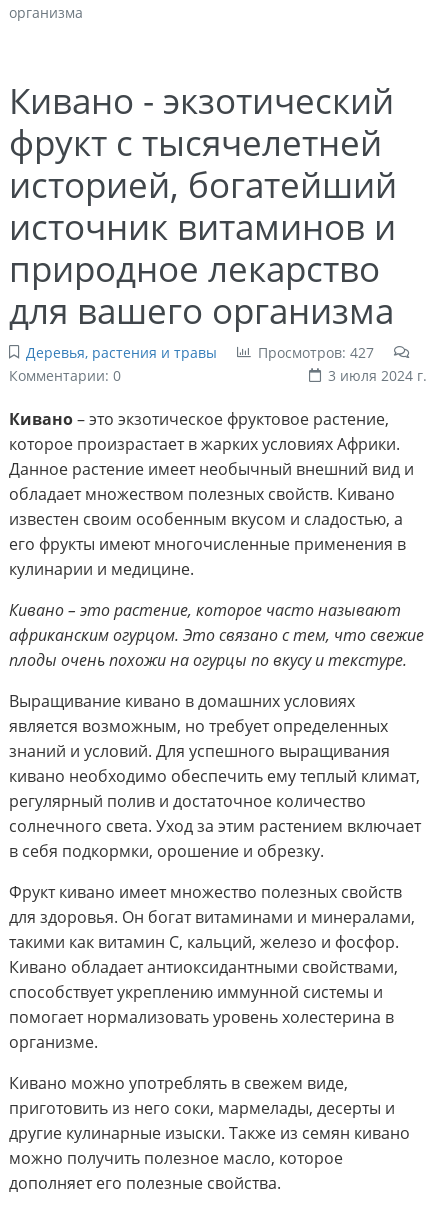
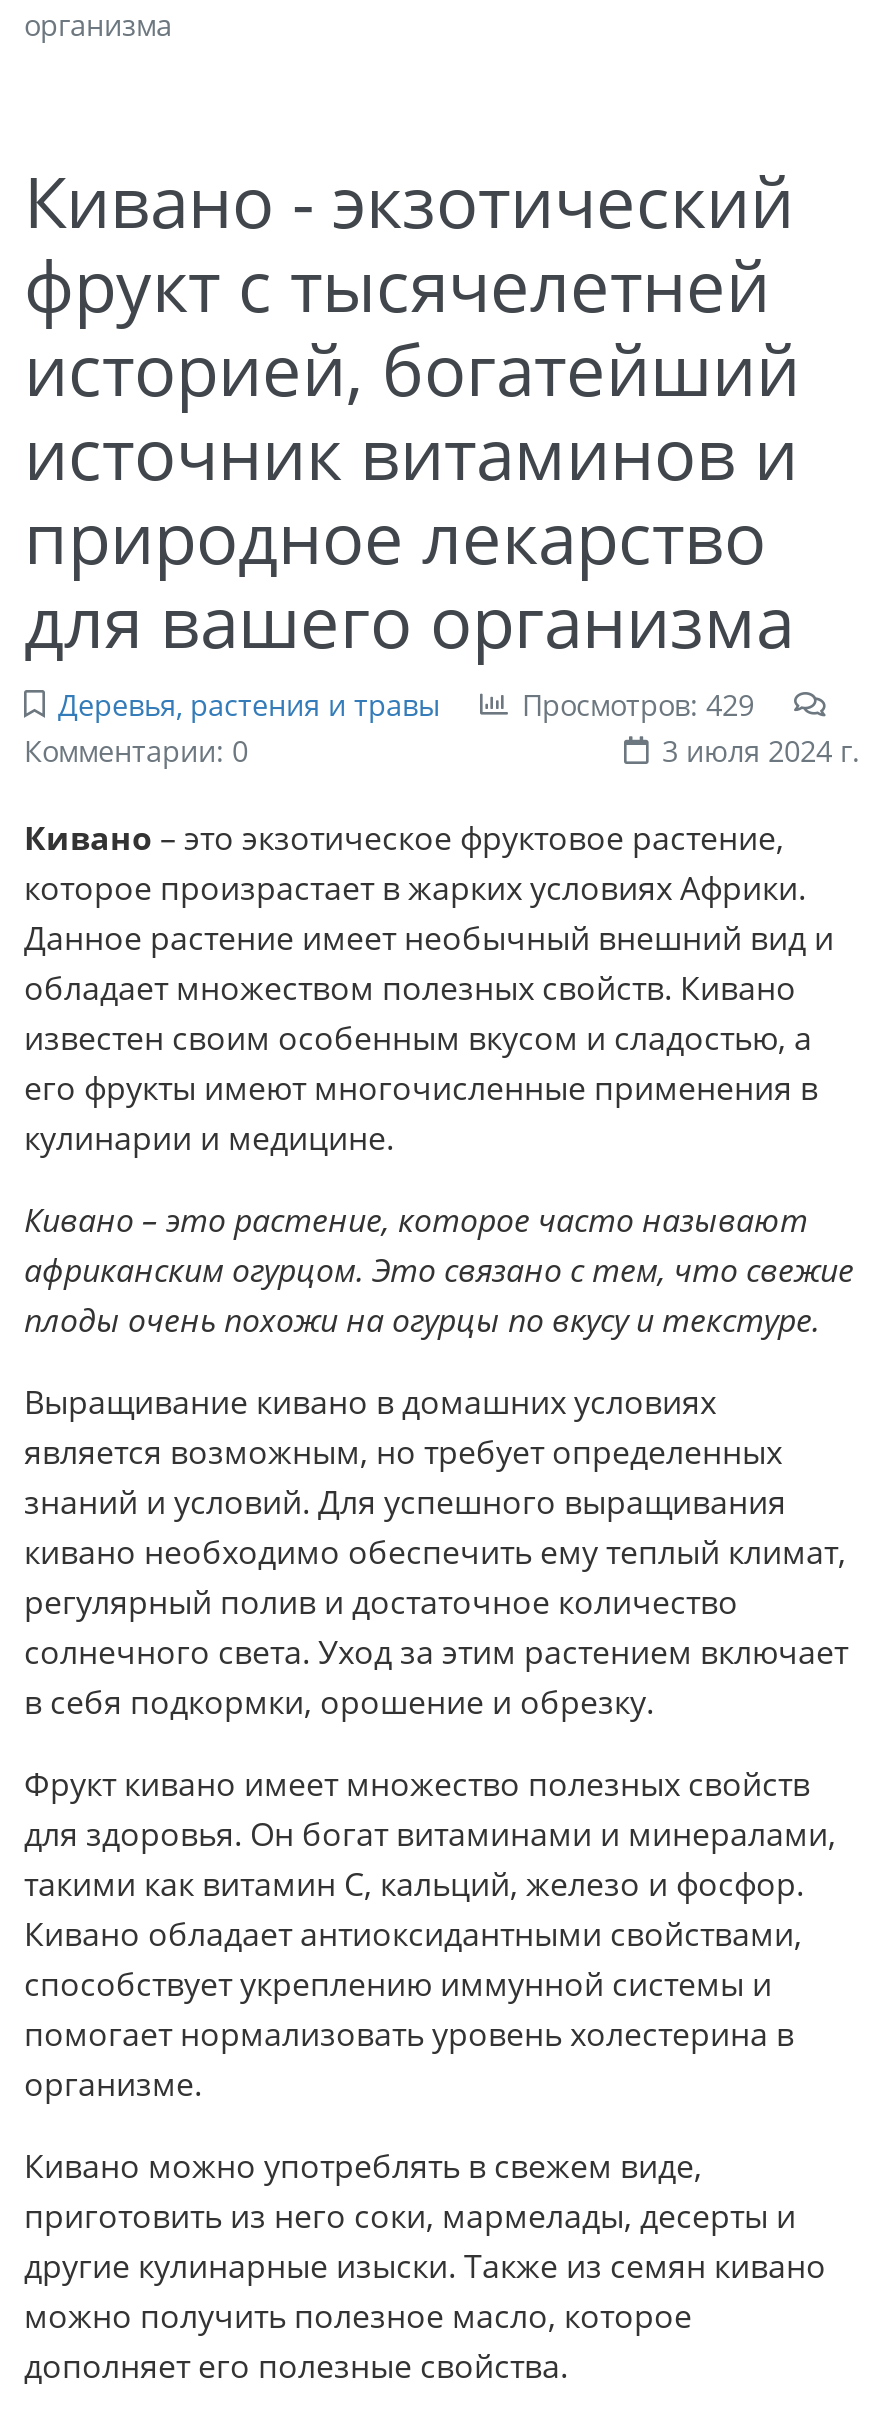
- Просмотров: 427
+ Просмотров: 429
